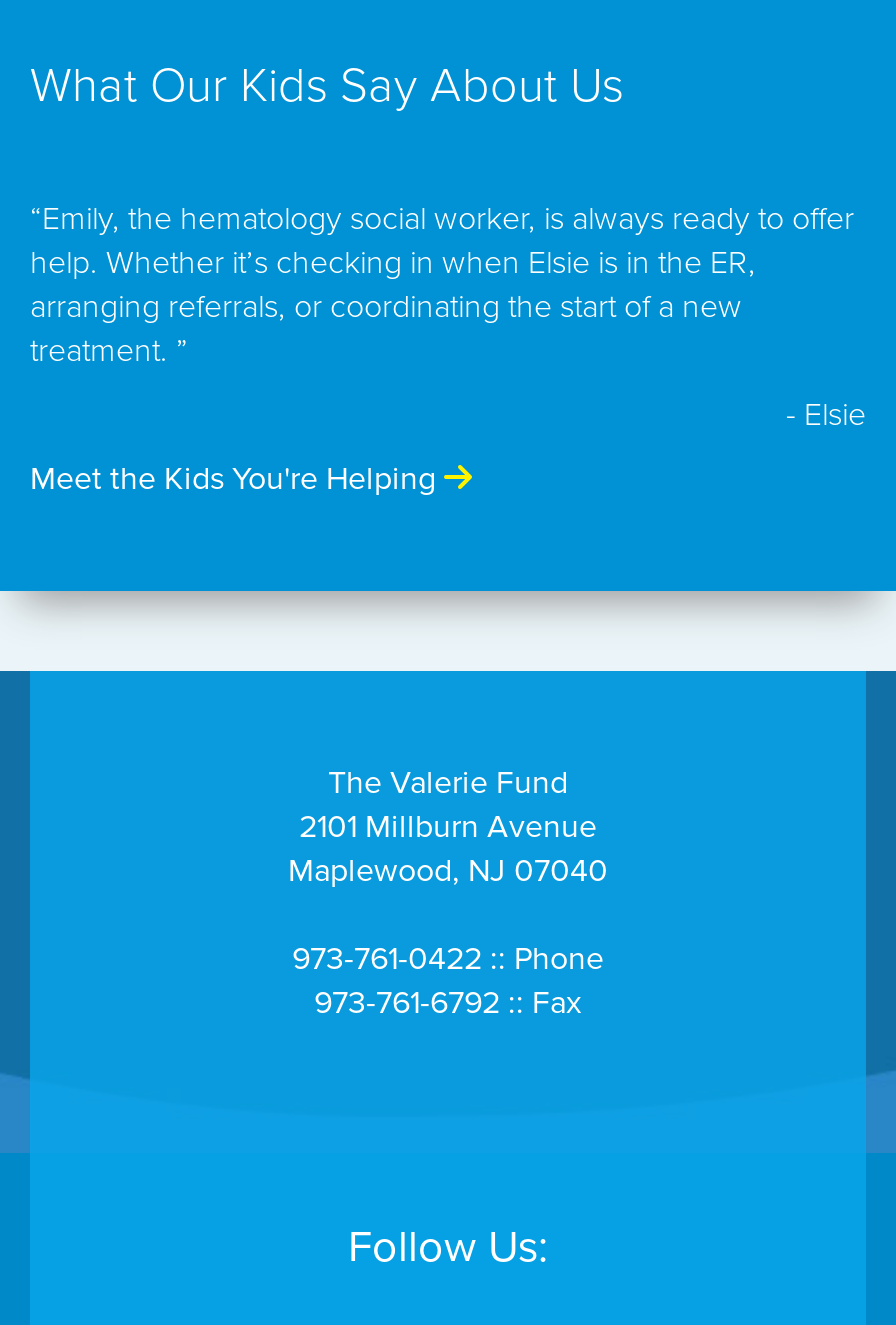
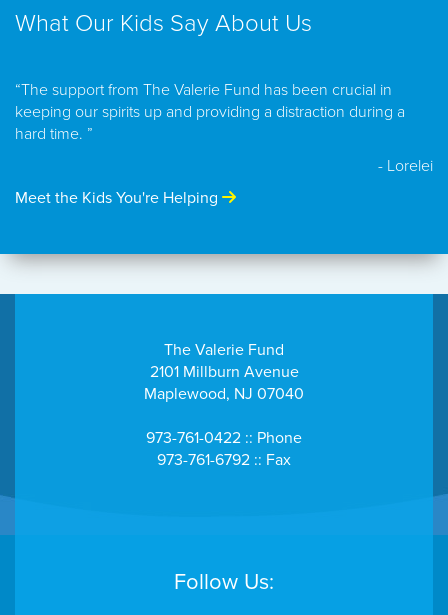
- “Emily, the hematology social worker, is always ready to offer
- help. Whether it’s checking in when Elsie is in the ER,
- arranging referrals, or coordinating the start of a new
- treatment. ”
+ “The support from The Valerie Fund has been crucial in
+ keeping our spirits up and providing a distraction during a
+ hard time. ”

- - Elsie
+ - Lorelei
